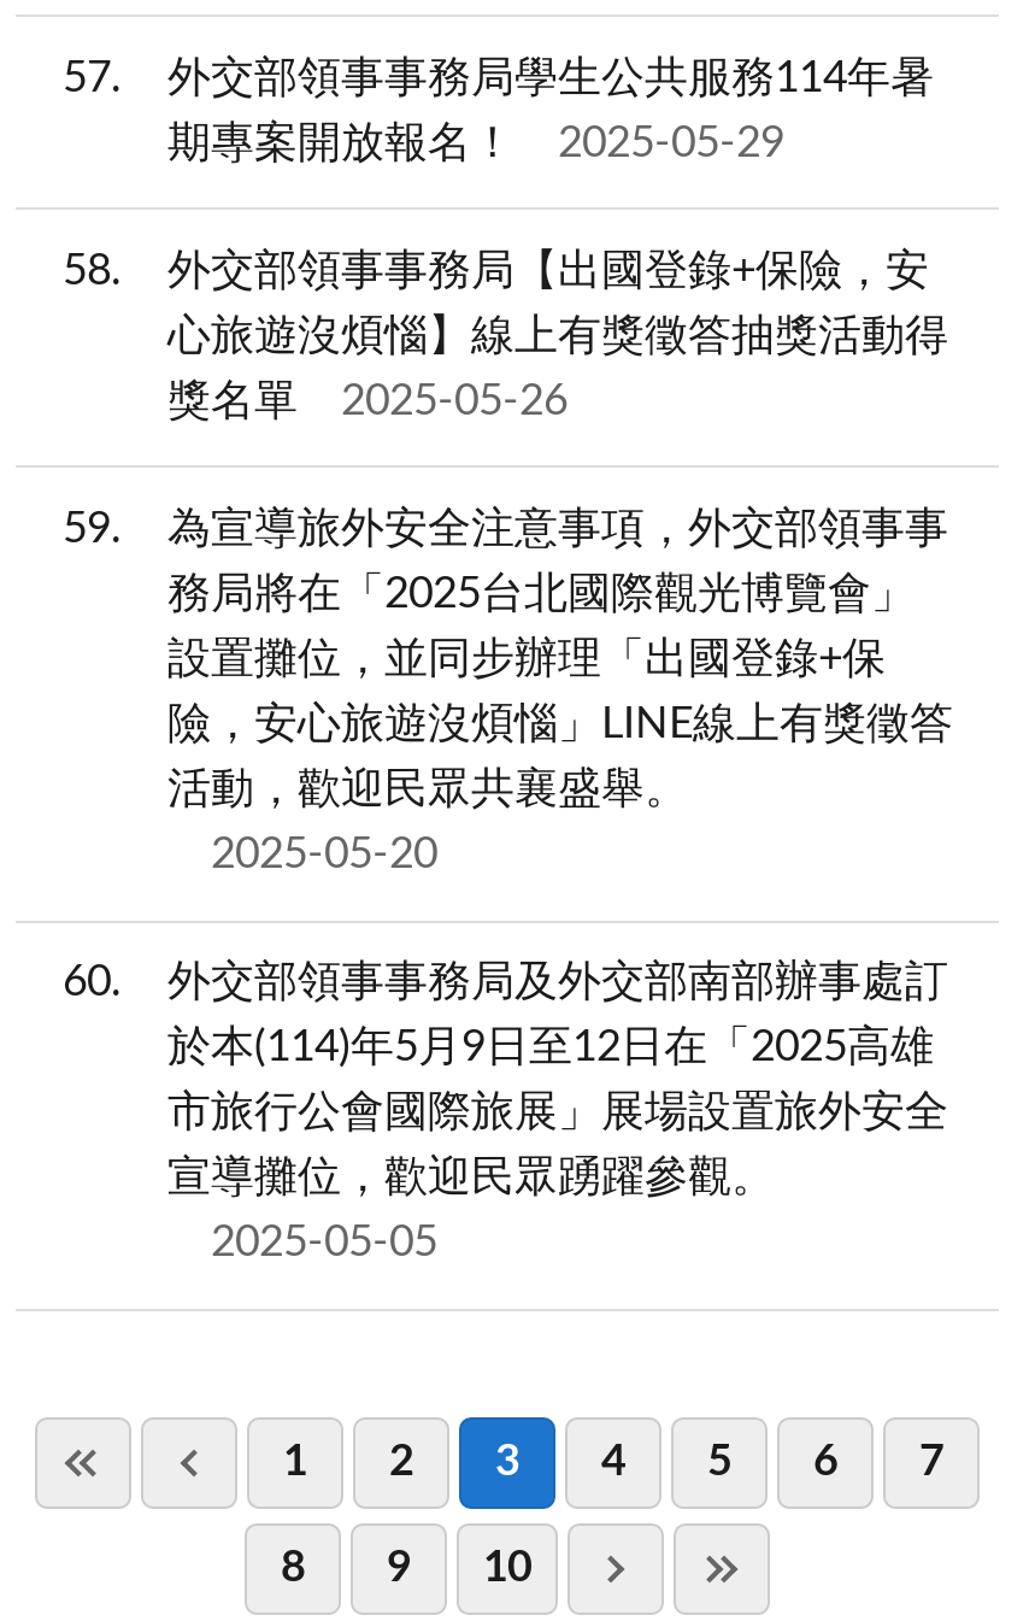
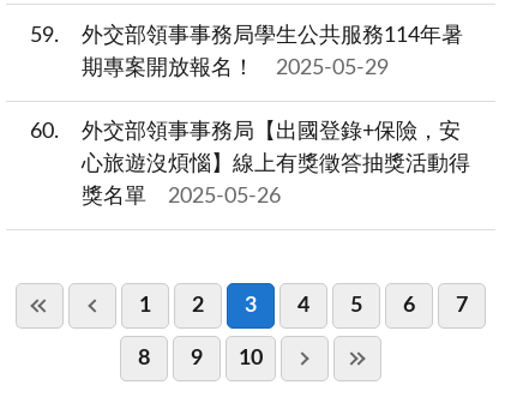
- 57 外交部領事事務局學生公共服務114年暑
+ 59 外交部領事事務局學生公共服務114年暑

- 58 外交部領事事務局【出國登錄+保險，安
+ 60 外交部領事事務局【出國登錄+保險，安

- 59
- 為宣導旅外安全注意事項，外交部領事事
- 務局將在「2025台北國際觀光博覽會」
- 設置攤位，並同步辦理「出國登錄+保
- 險，安心旅遊沒煩惱」LINE線上有獎徵答
- 活動，歡迎民眾共襄盛舉。
- 2025-05-20
- 60
- 外交部領事事務局及外交部南部辦事處訂
- 於本(114)年5月9日至12日在「2025高雄
- 市旅行公會國際旅展」展場設置旅外安全
- 宣導攤位，歡迎民眾踴躍參觀。
- 2025-05-05
